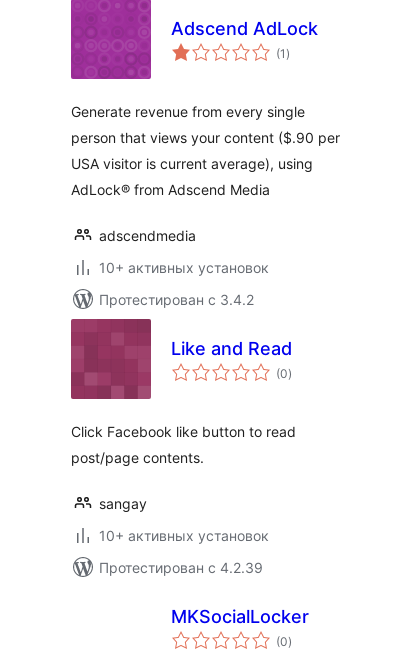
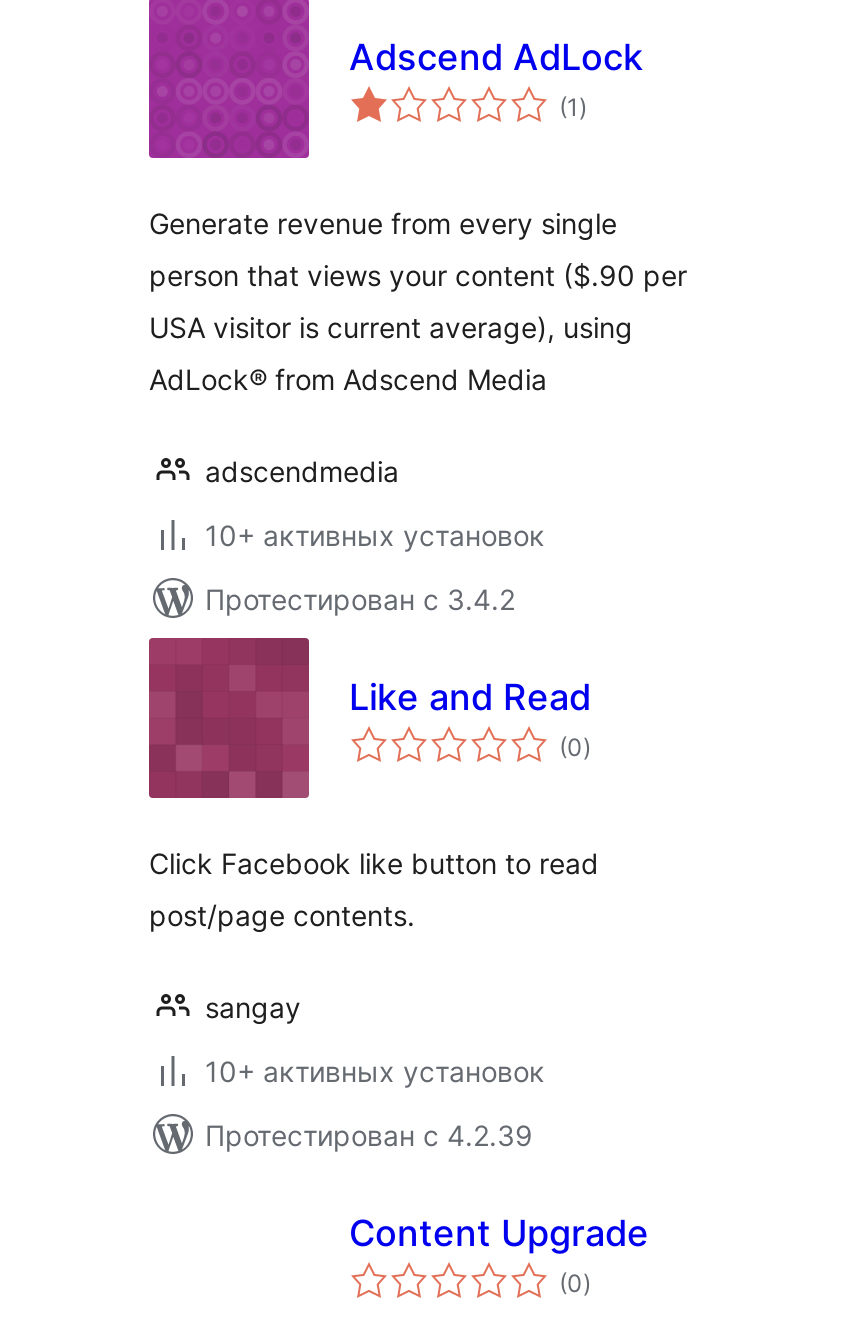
- MKSocialLocker
+ Content Upgrade
